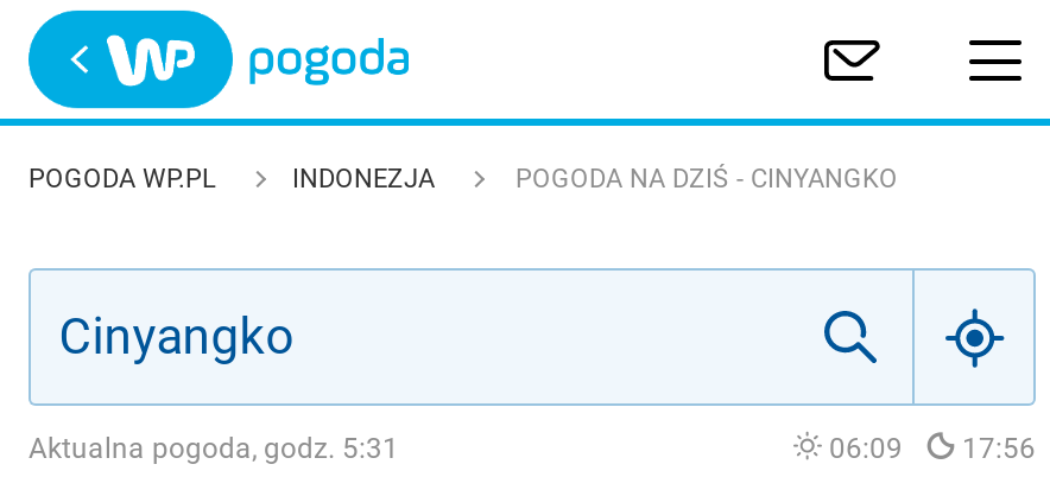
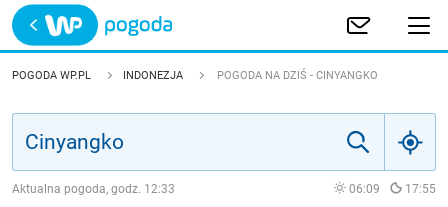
- Aktualna pogoda, godz. 5:31
+ Aktualna pogoda, godz. 12:33

- 06:09 17:56
+ 06:09 17:55
